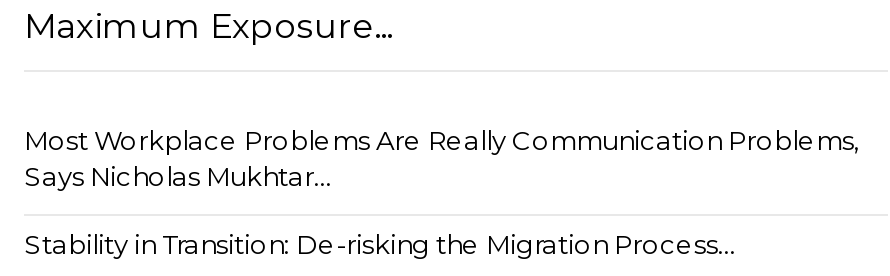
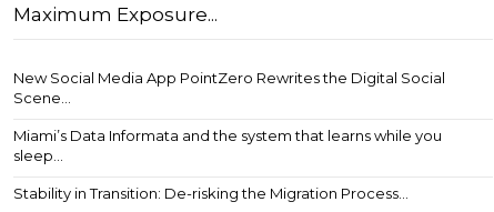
- Most Workplace Problems Are Really Communication Problems,
- Says Nicholas Mukhtar...
+ New Social Media App PointZero Rewrites the Digital Social
+ Scene...
+ Miami’s Data Informata and the system that learns while you
+ sleep...
